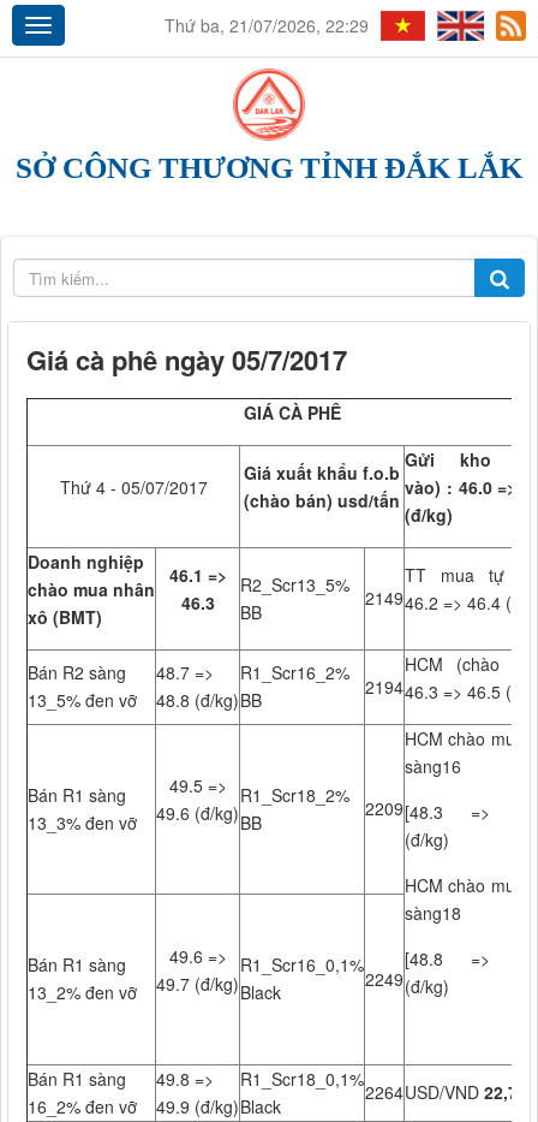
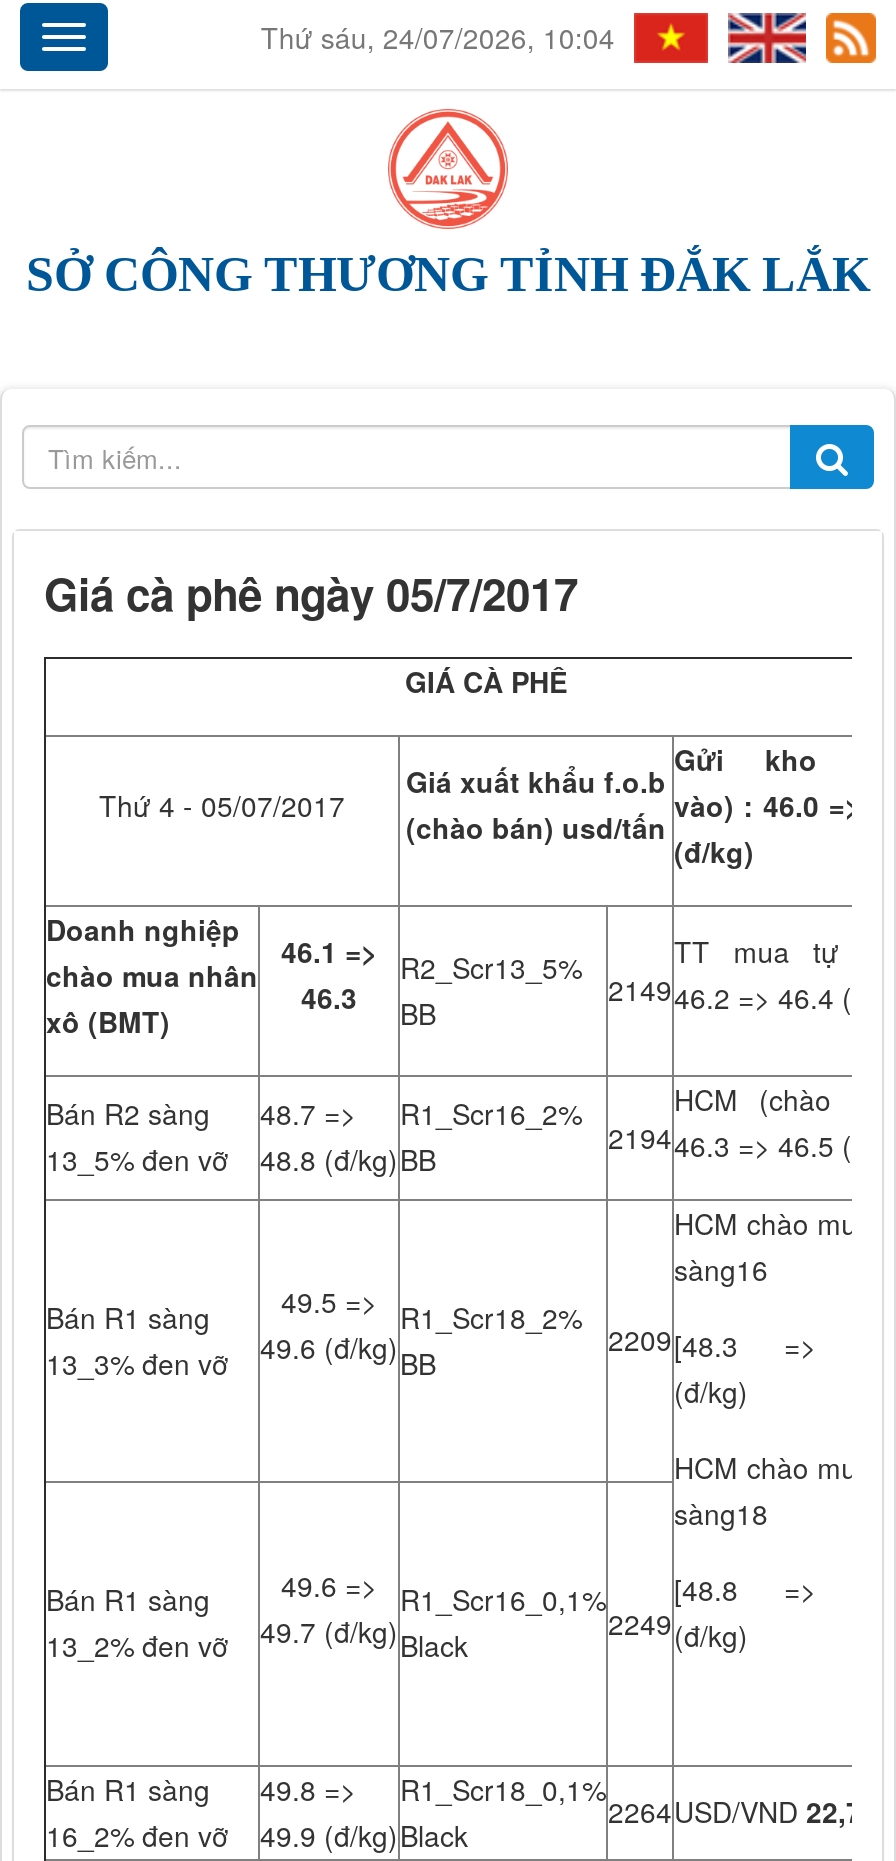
- Thứ ba, 21/07/2026, 22:29
+ Thứ sáu, 24/07/2026, 10:04
